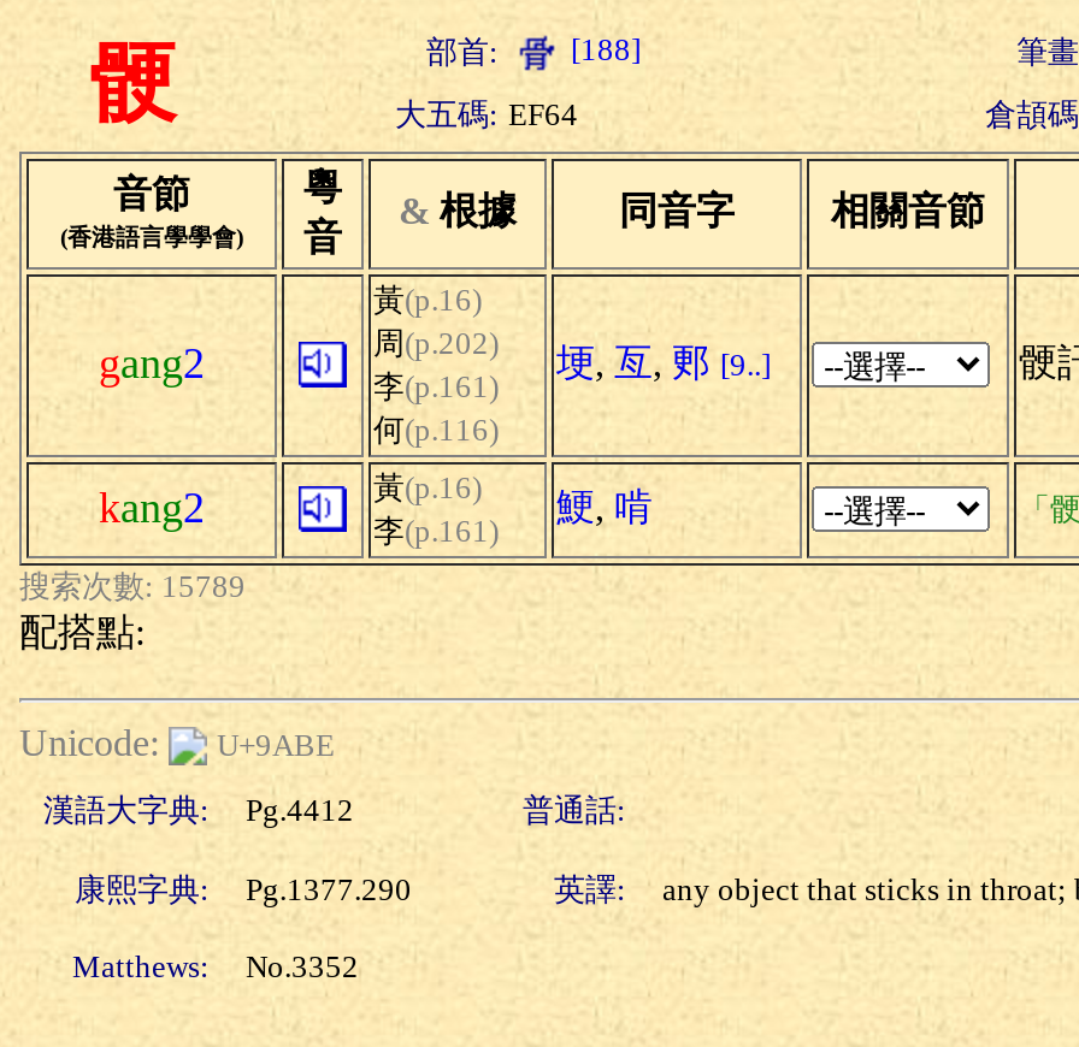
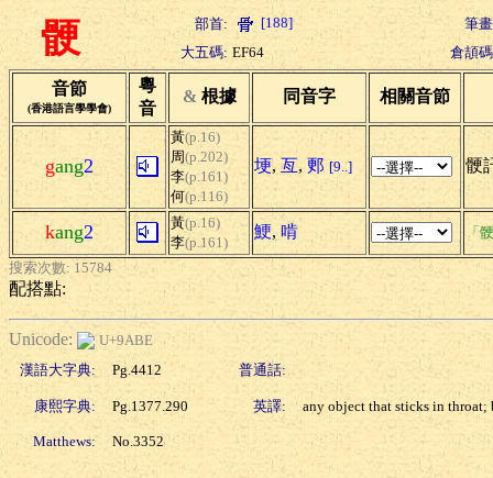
- 搜索次數: 15789
+ 搜索次數: 15784
